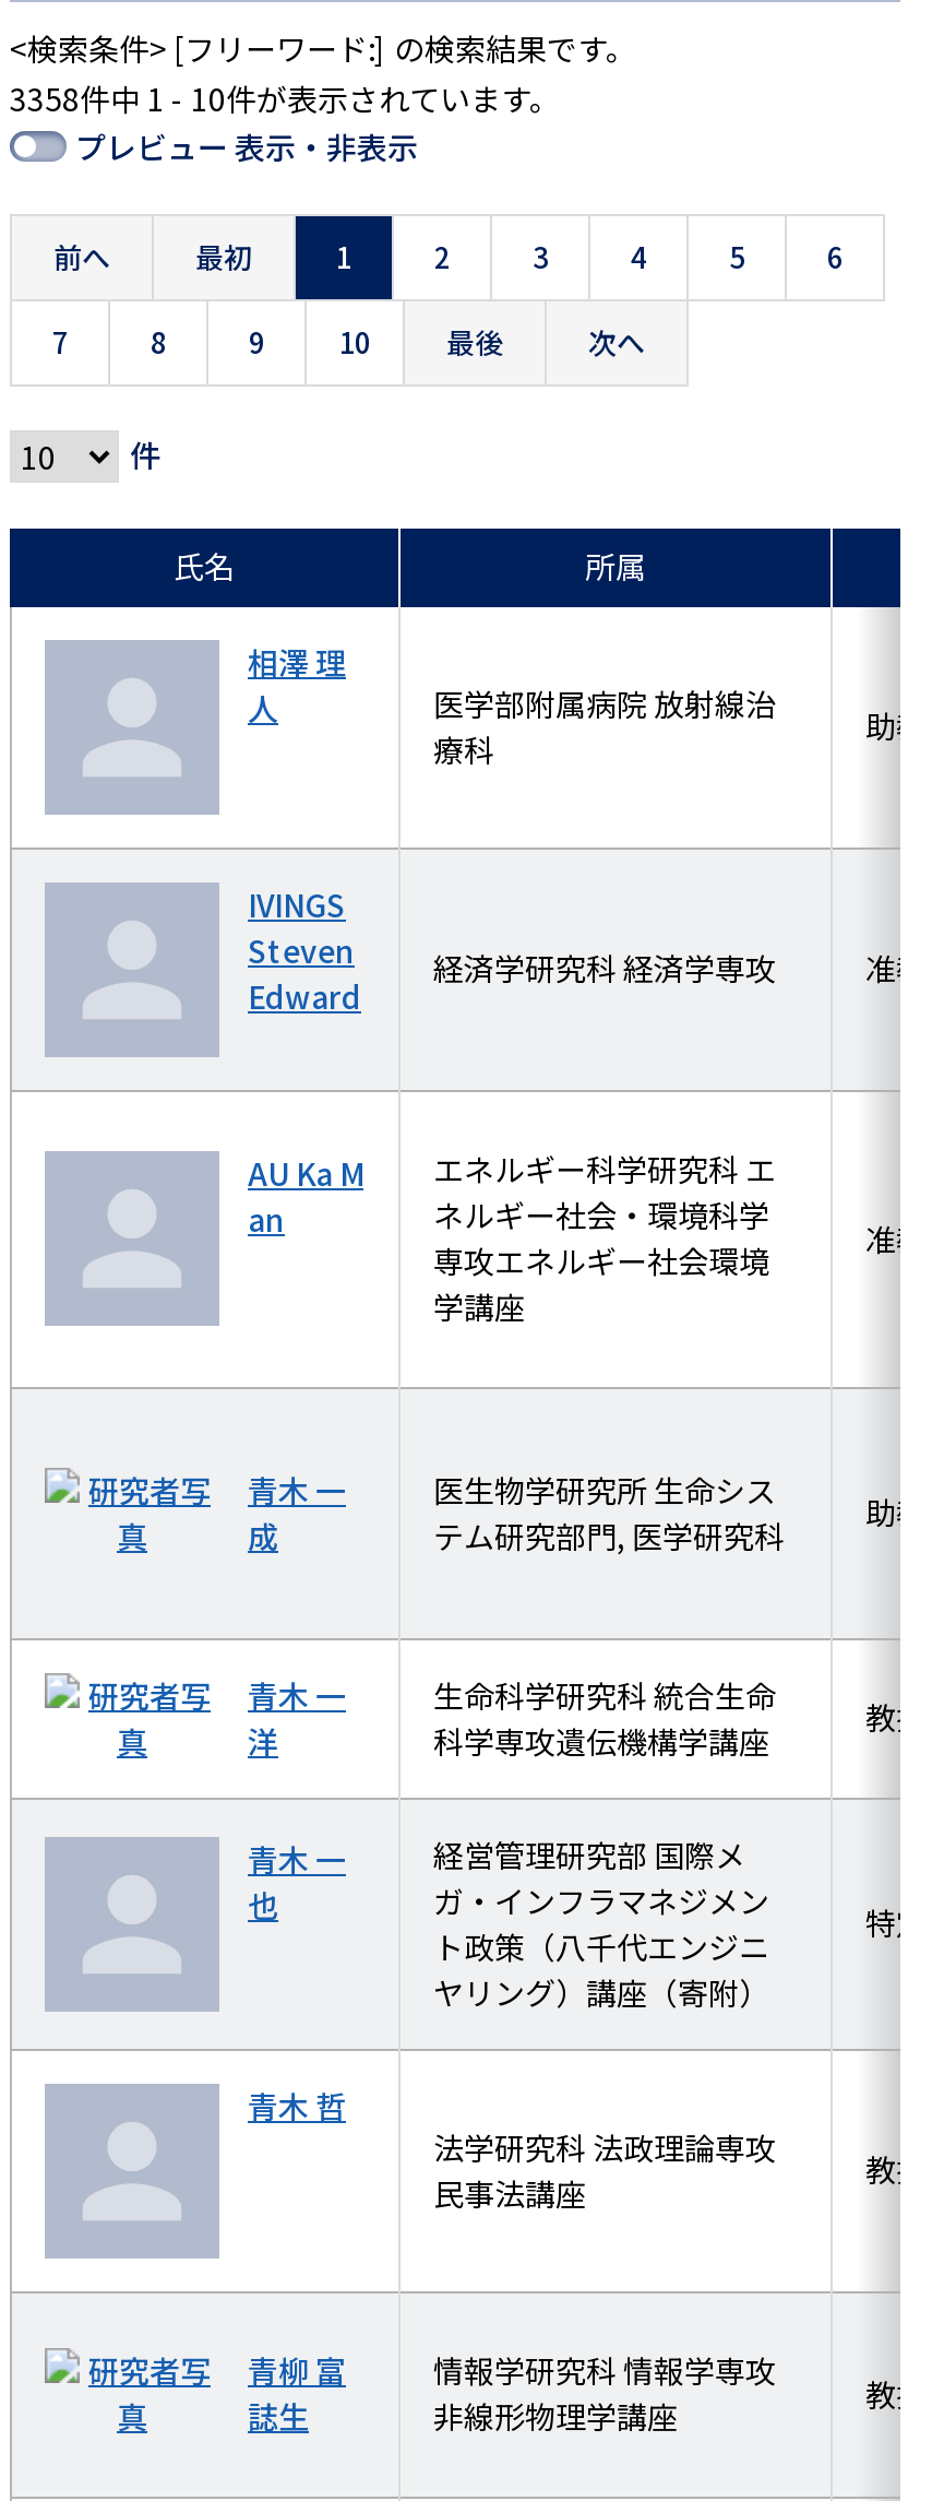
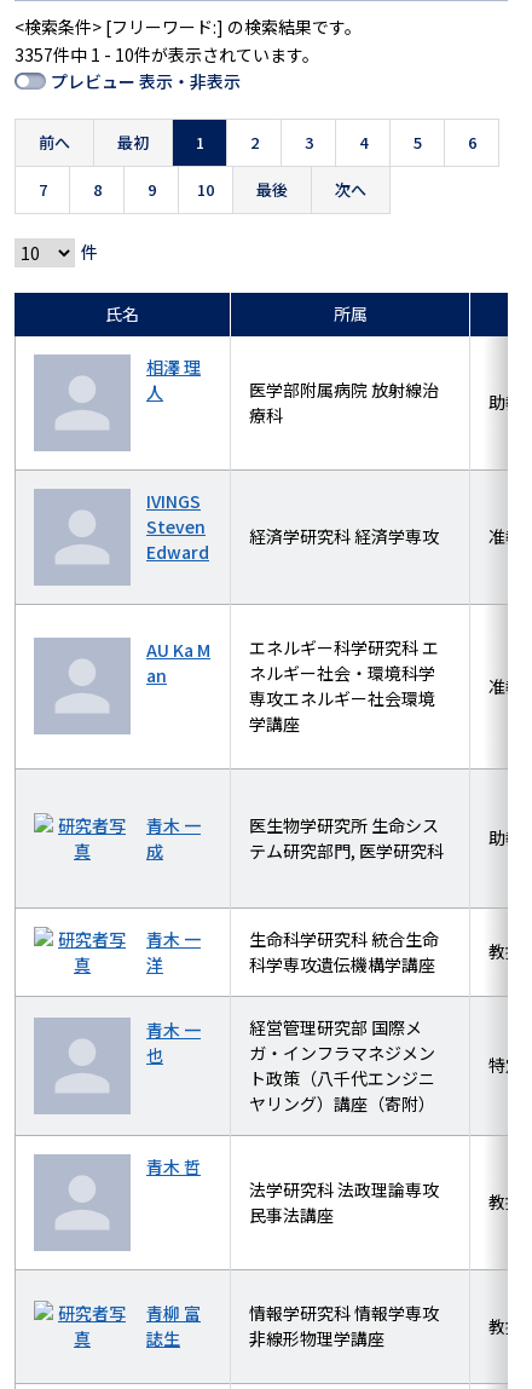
- 3358件中 1 - 10件が表示されています。
+ 3357件中 1 - 10件が表示されています。
